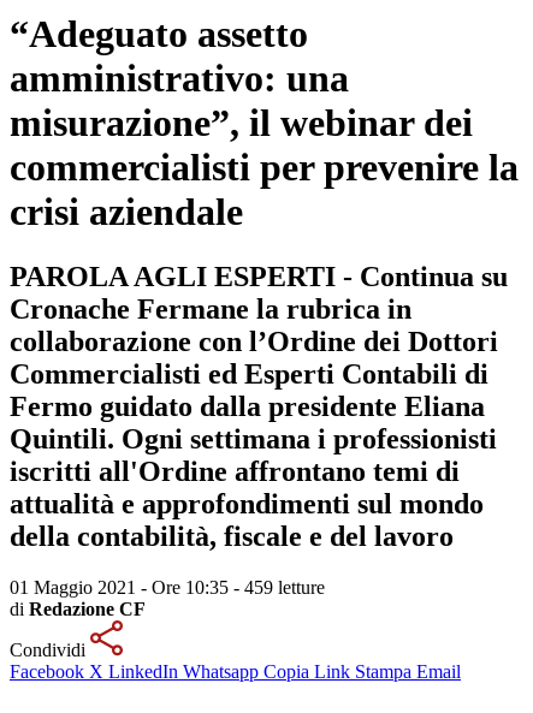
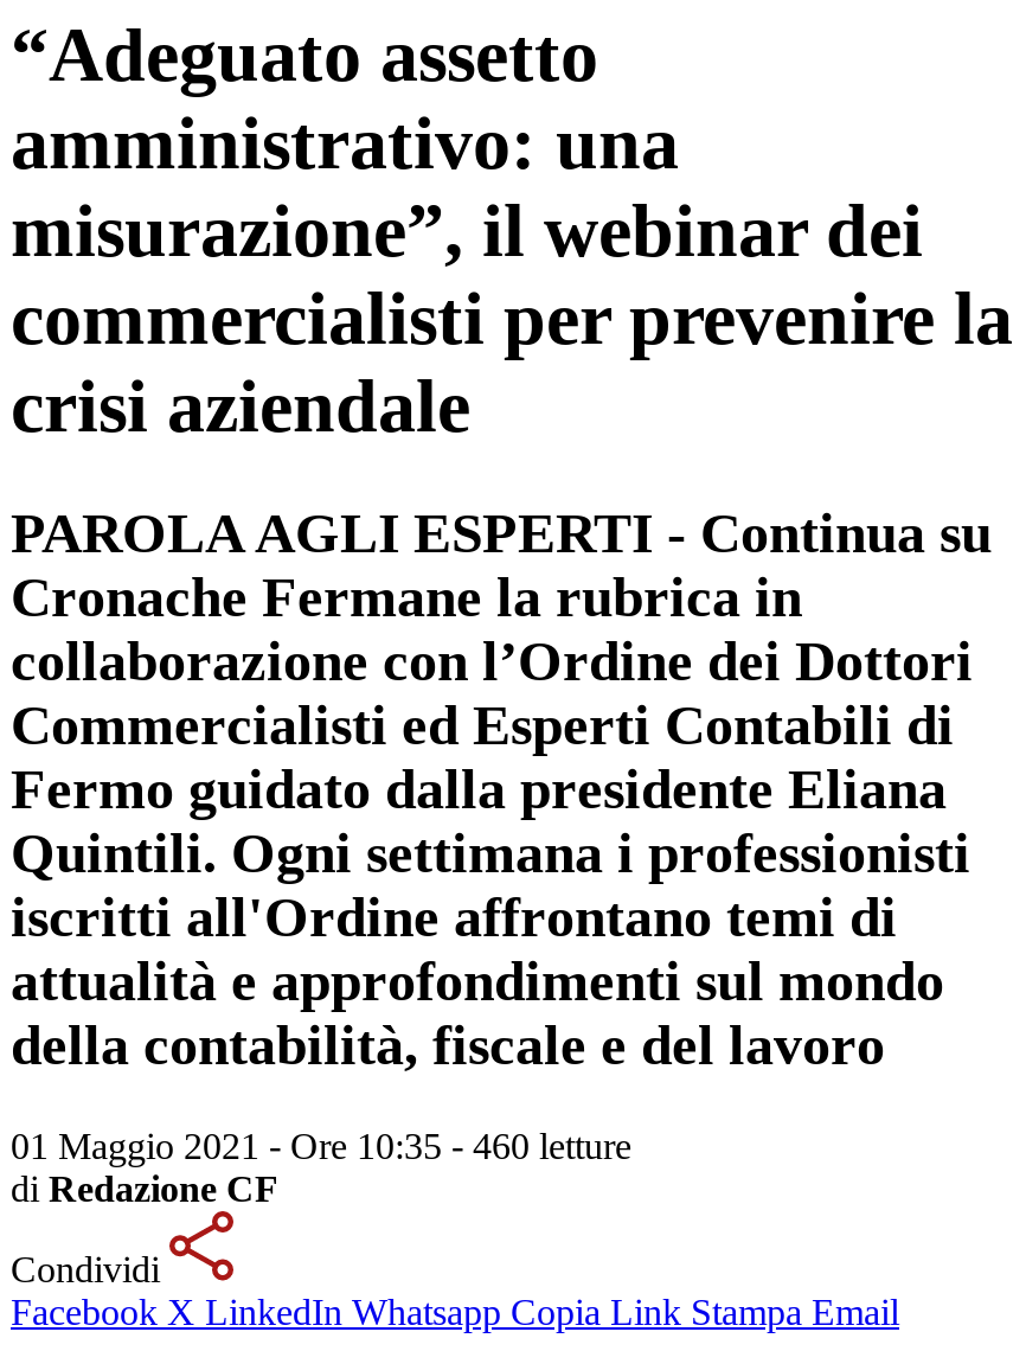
- 01 Maggio 2021 - Ore 10:35 - 459 letture
+ 01 Maggio 2021 - Ore 10:35 - 460 letture
